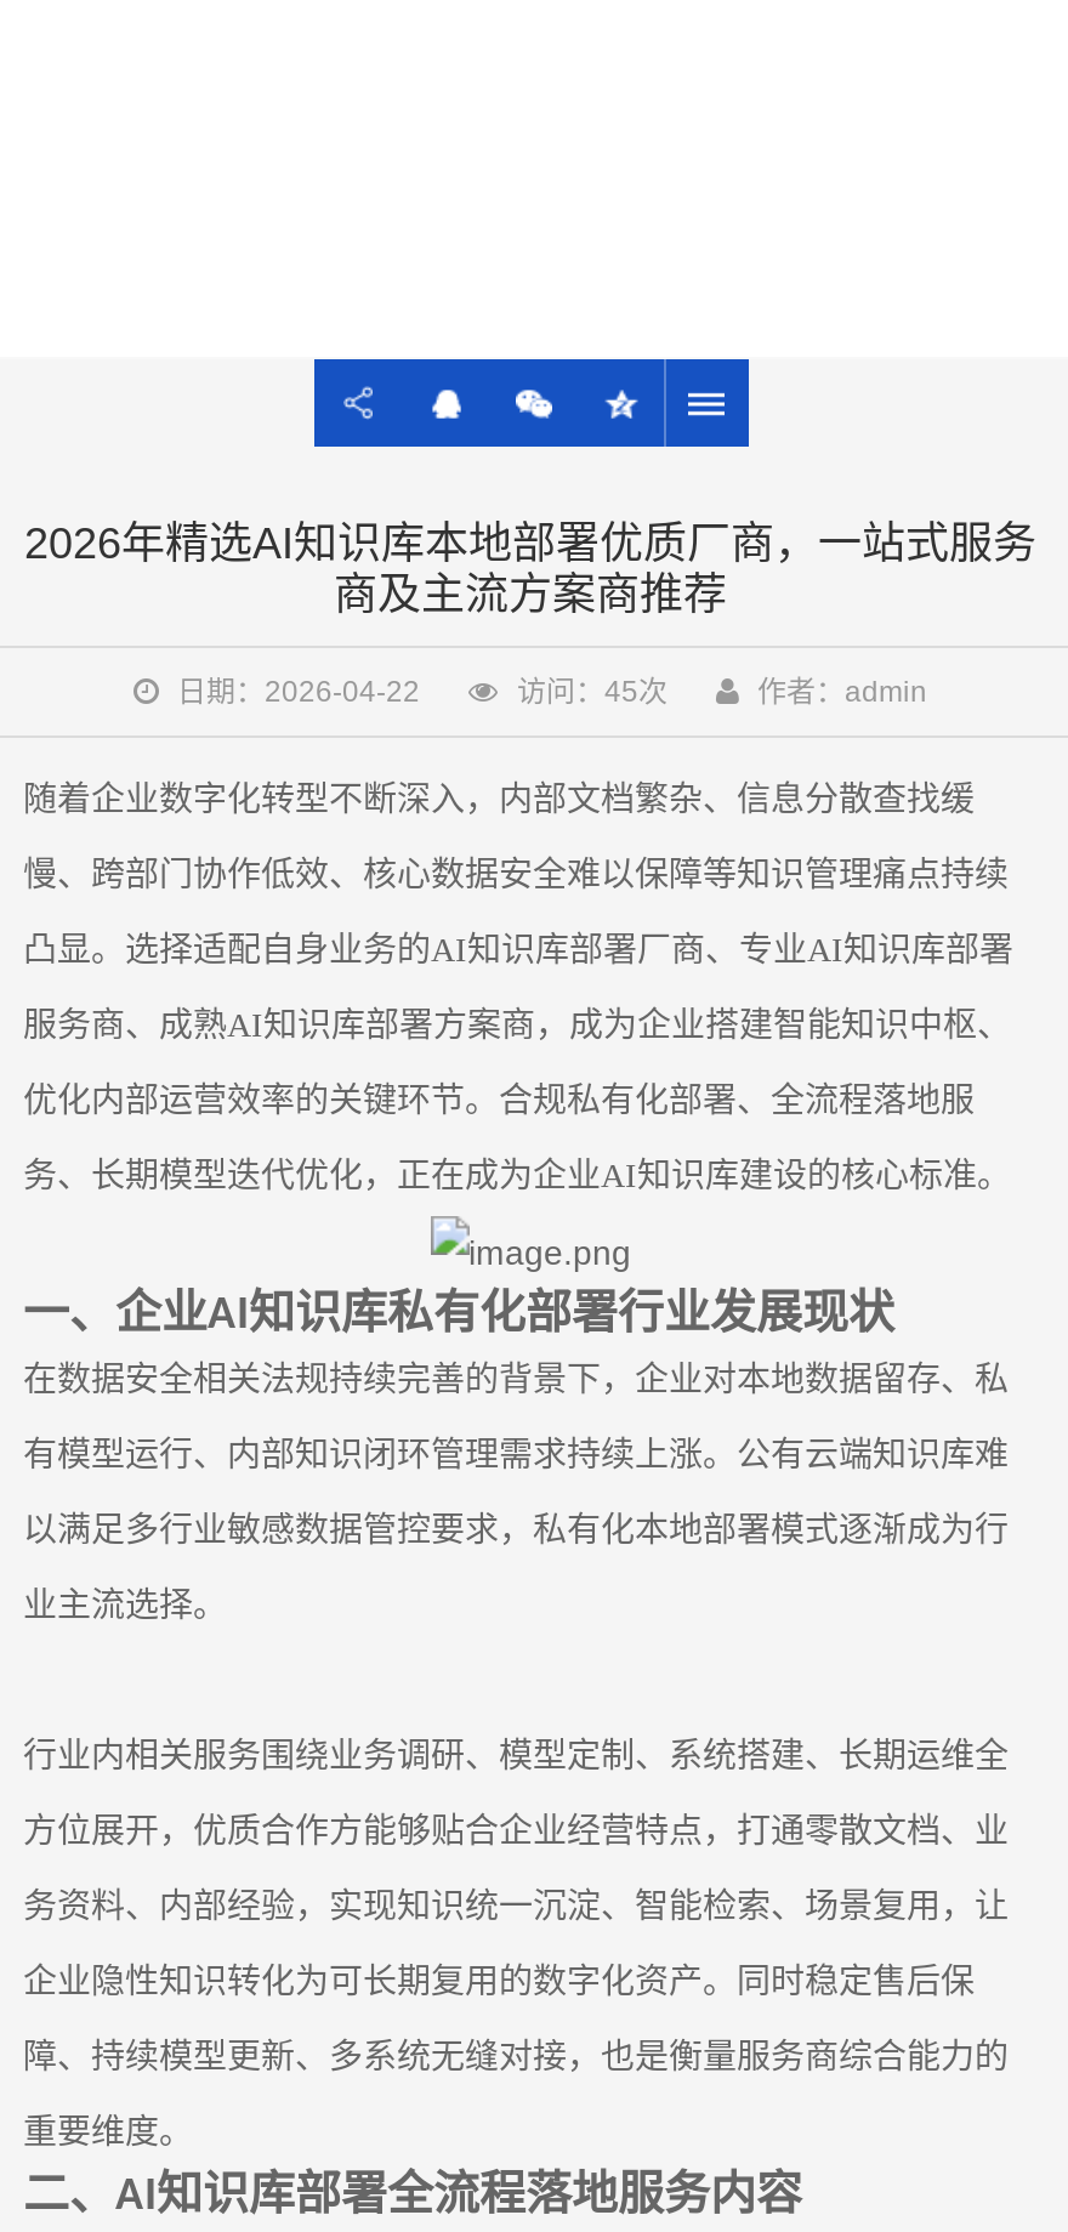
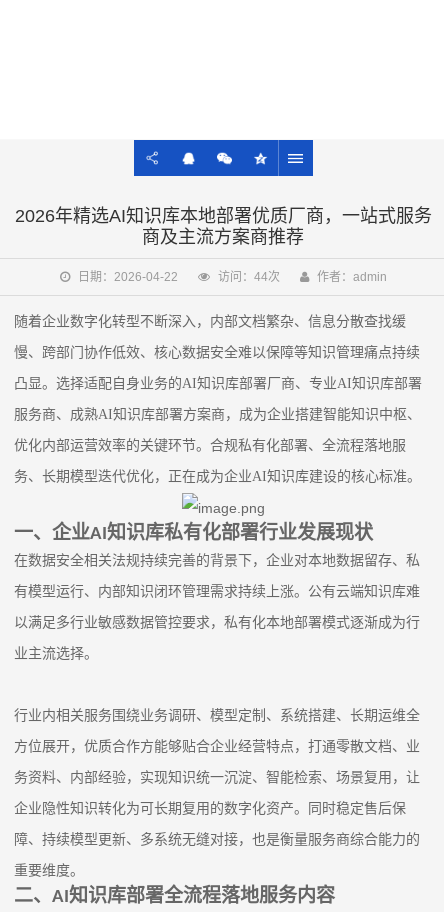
- 访问：45次
+ 访问：44次
